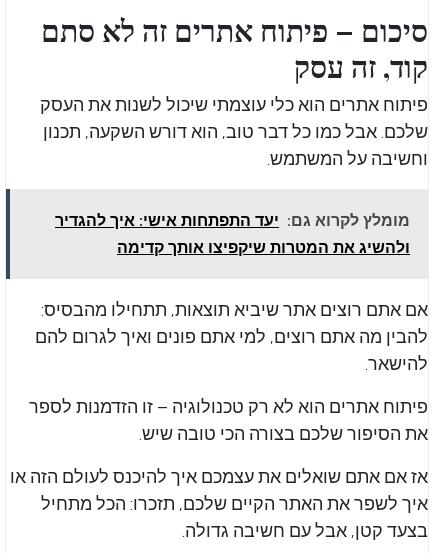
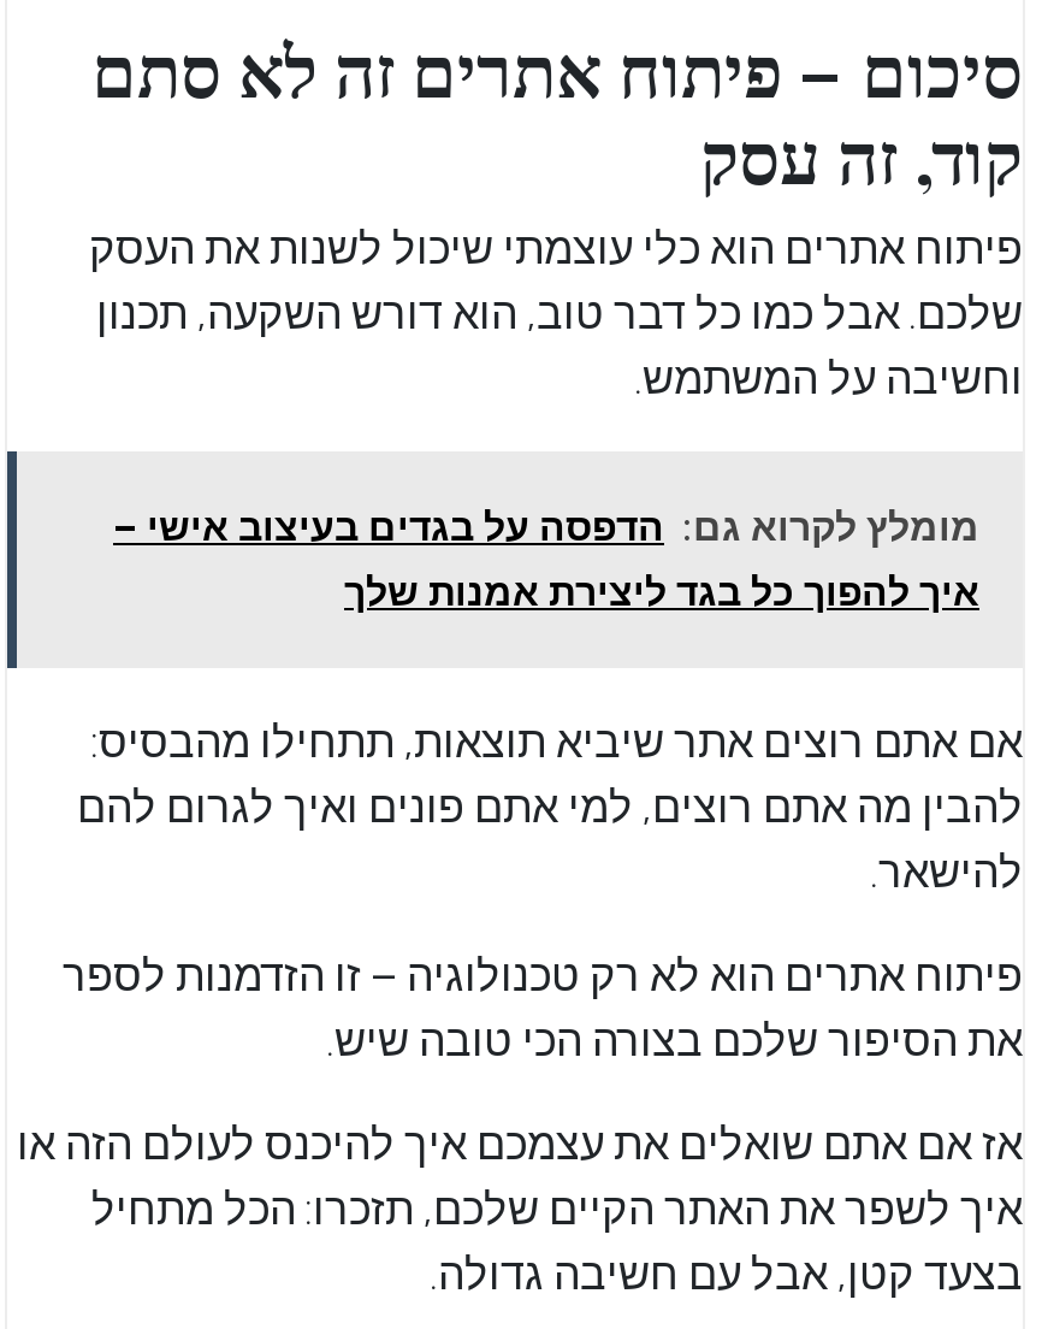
- מומלץ לקרוא גם: יעד התפתחות אישי: איך להגדיר
- ולהשיג את המטרות שיקפיצו אותך קדימה
+ מומלץ לקרוא גם: הדפסה על בגדים בעיצוב אישי –
+ איך להפוך כל בגד ליצירת אמנות שלך
